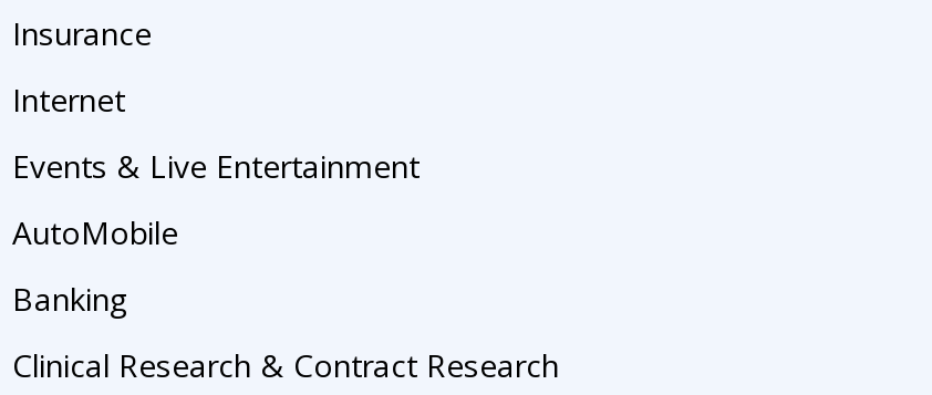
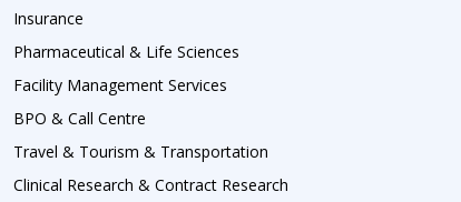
- Internet
+ Pharmaceutical & Life Sciences

- Events & Live Entertainment
+ Facility Management Services

- AutoMobile
+ BPO & Call Centre

- Banking
+ Travel & Tourism & Transportation
